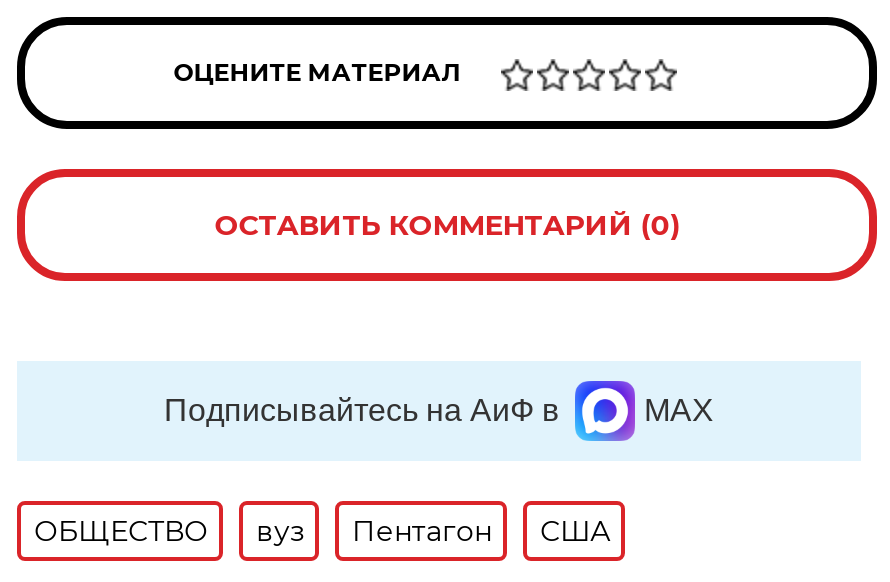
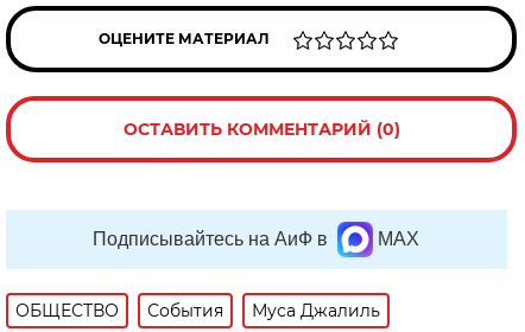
- вуз
- Пентагон
- США
+ События
+ Муса Джалиль
